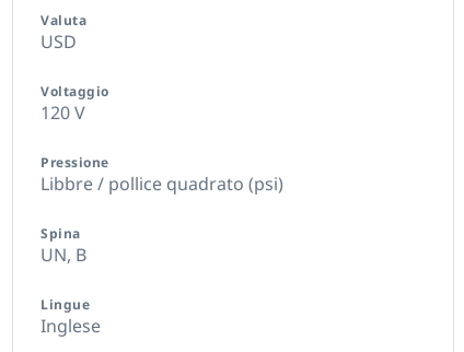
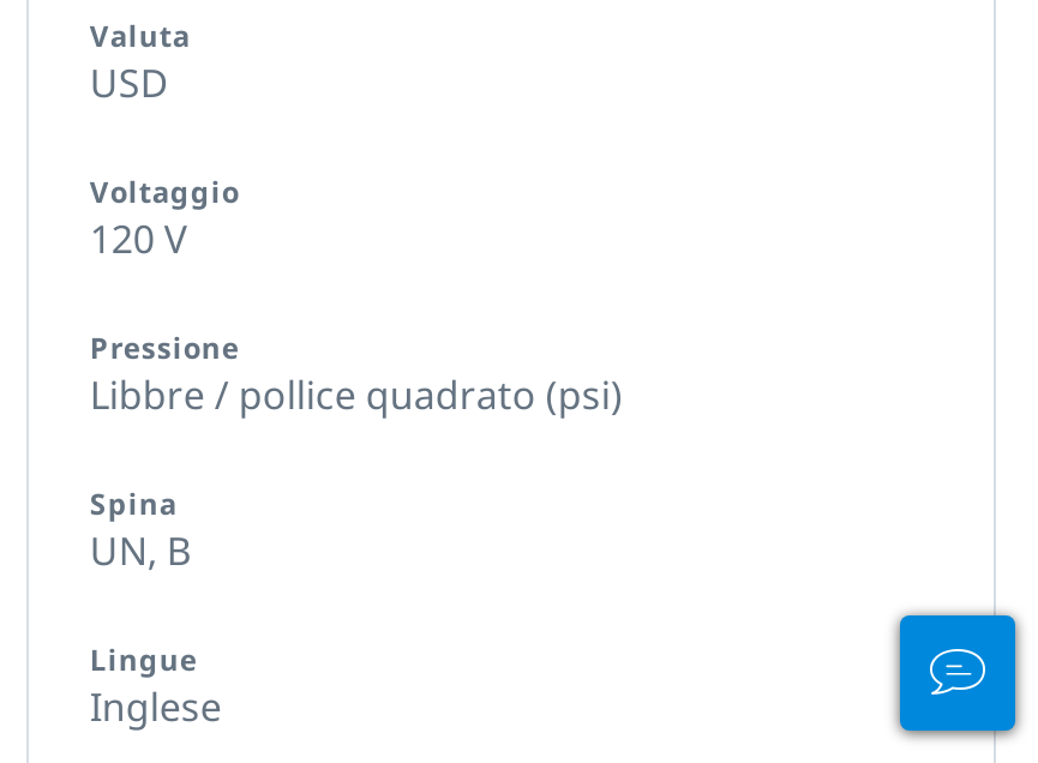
+ [image]
